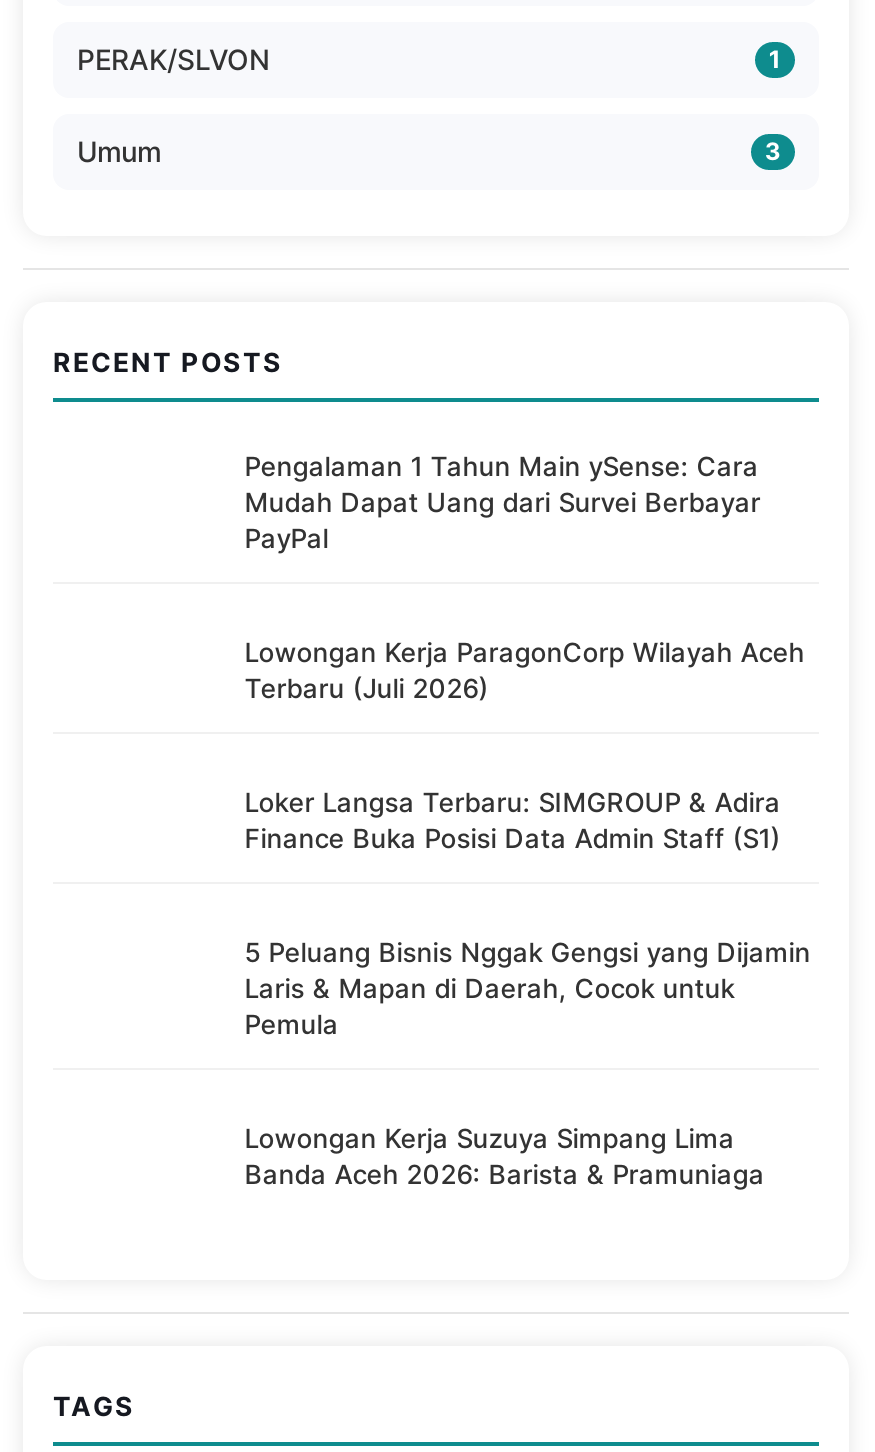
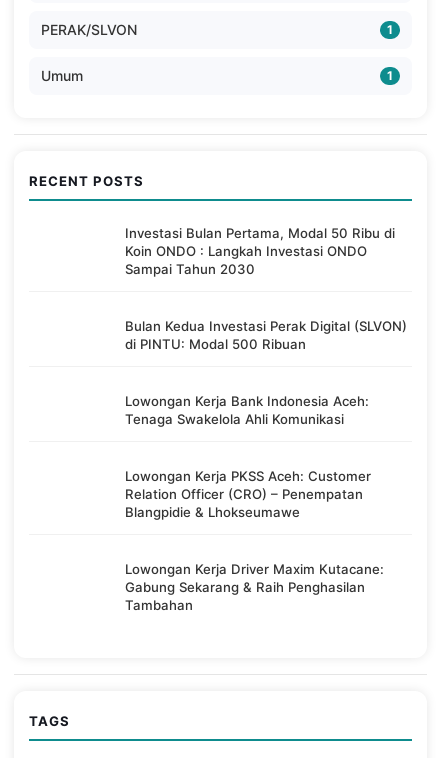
- 3
+ 1

- Pengalaman 1 Tahun Main ySense: Cara
- Mudah Dapat Uang dari Survei Berbayar
- PayPal
+ Investasi Bulan Pertama, Modal 50 Ribu di
+ Koin ONDO : Langkah Investasi ONDO
+ Sampai Tahun 2030

- Lowongan Kerja ParagonCorp Wilayah Aceh
- Terbaru (Juli 2026)
+ Bulan Kedua Investasi Perak Digital (SLVON)
+ di PINTU: Modal 500 Ribuan

- Loker Langsa Terbaru: SIMGROUP & Adira
- Finance Buka Posisi Data Admin Staff (S1)
+ Lowongan Kerja Bank Indonesia Aceh:
+ Tenaga Swakelola Ahli Komunikasi

- 5 Peluang Bisnis Nggak Gengsi yang Dijamin
- Laris & Mapan di Daerah, Cocok untuk
- Pemula
+ Lowongan Kerja PKSS Aceh: Customer
+ Relation Officer (CRO) – Penempatan
+ Blangpidie & Lhokseumawe

- Lowongan Kerja Suzuya Simpang Lima
- Banda Aceh 2026: Barista & Pramuniaga
+ Lowongan Kerja Driver Maxim Kutacane:
+ Gabung Sekarang & Raih Penghasilan
+ Tambahan
